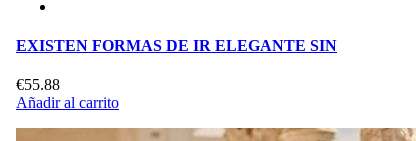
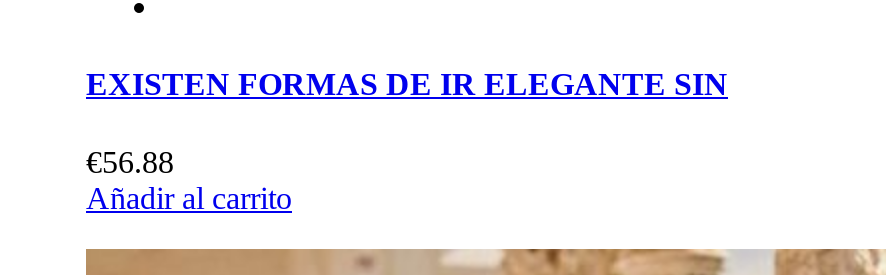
- €55.88
+ €56.88
